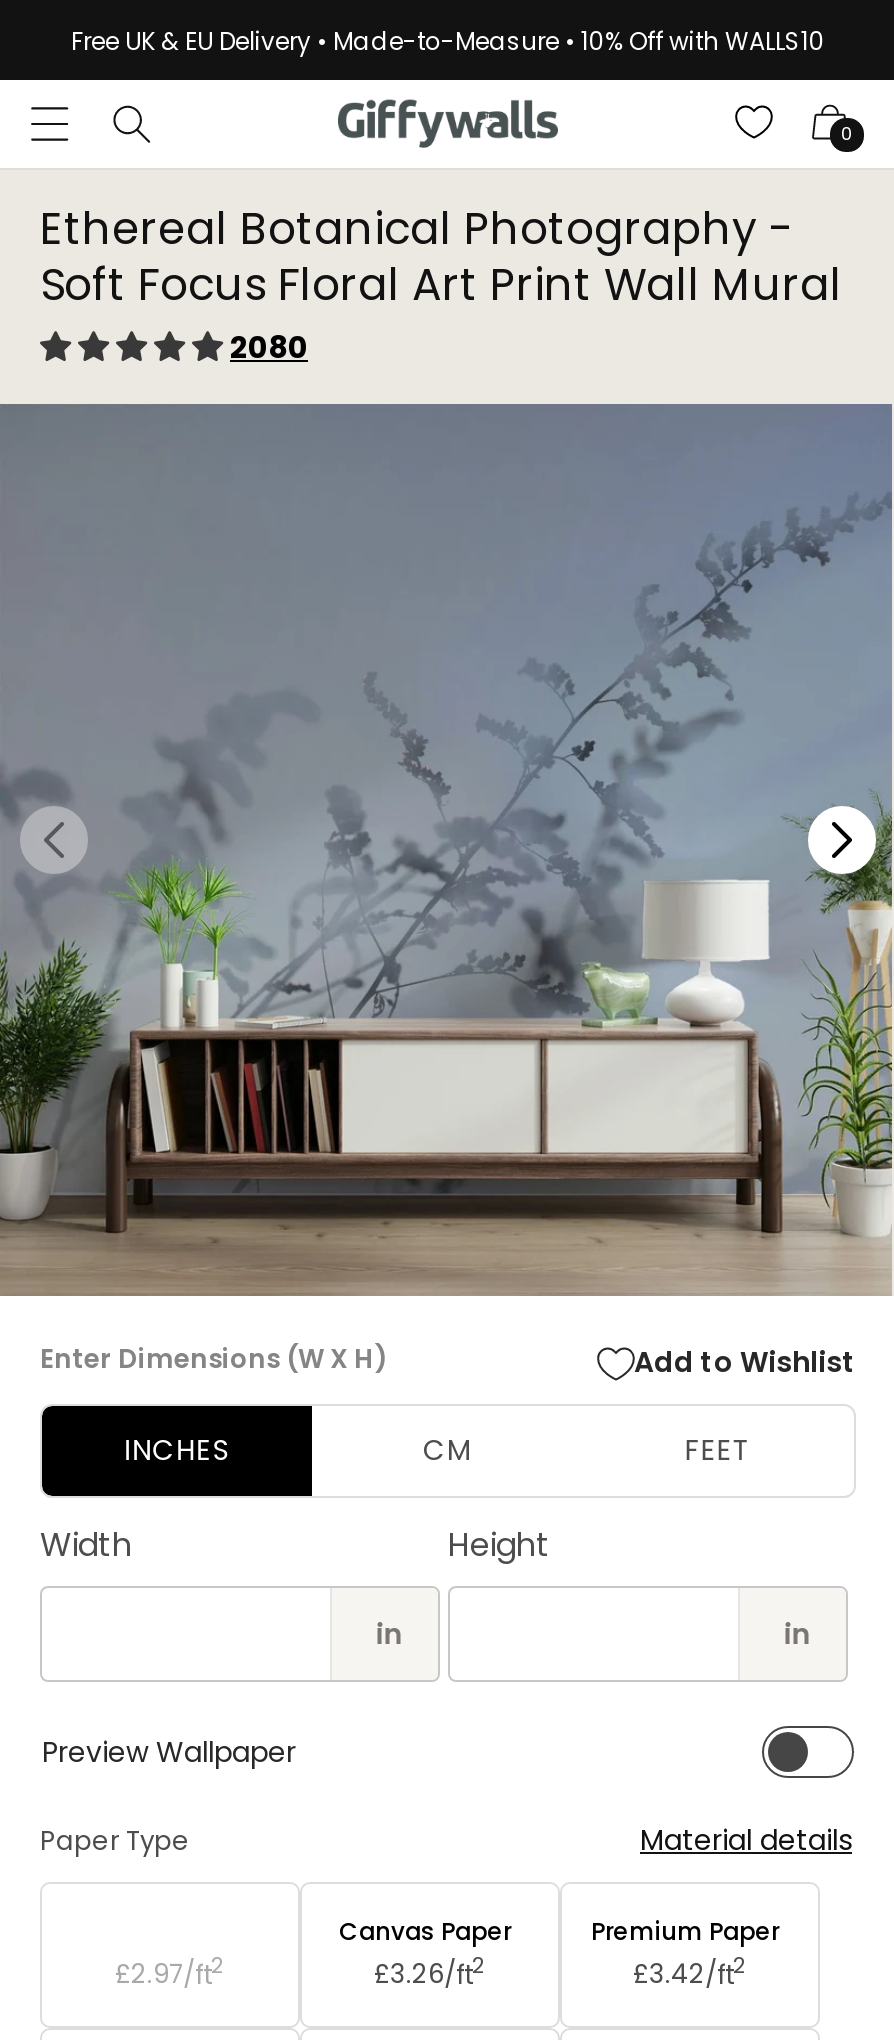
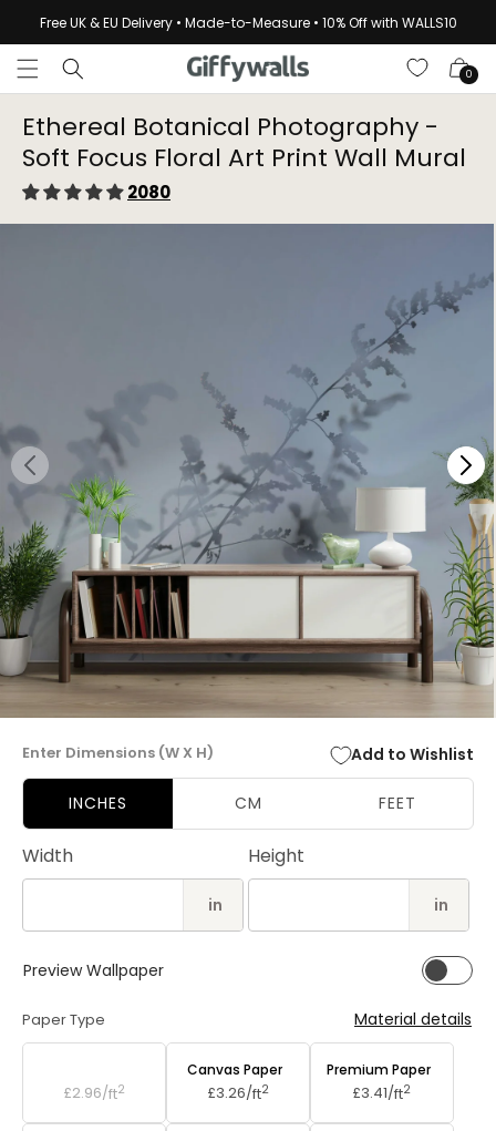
- £2.97/ft2
+ £2.96/ft2

- £3.42/ft2
+ £3.41/ft2
